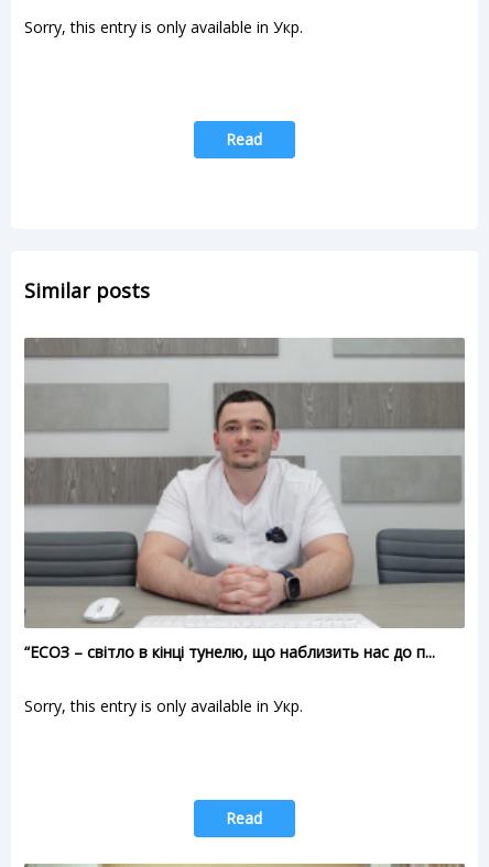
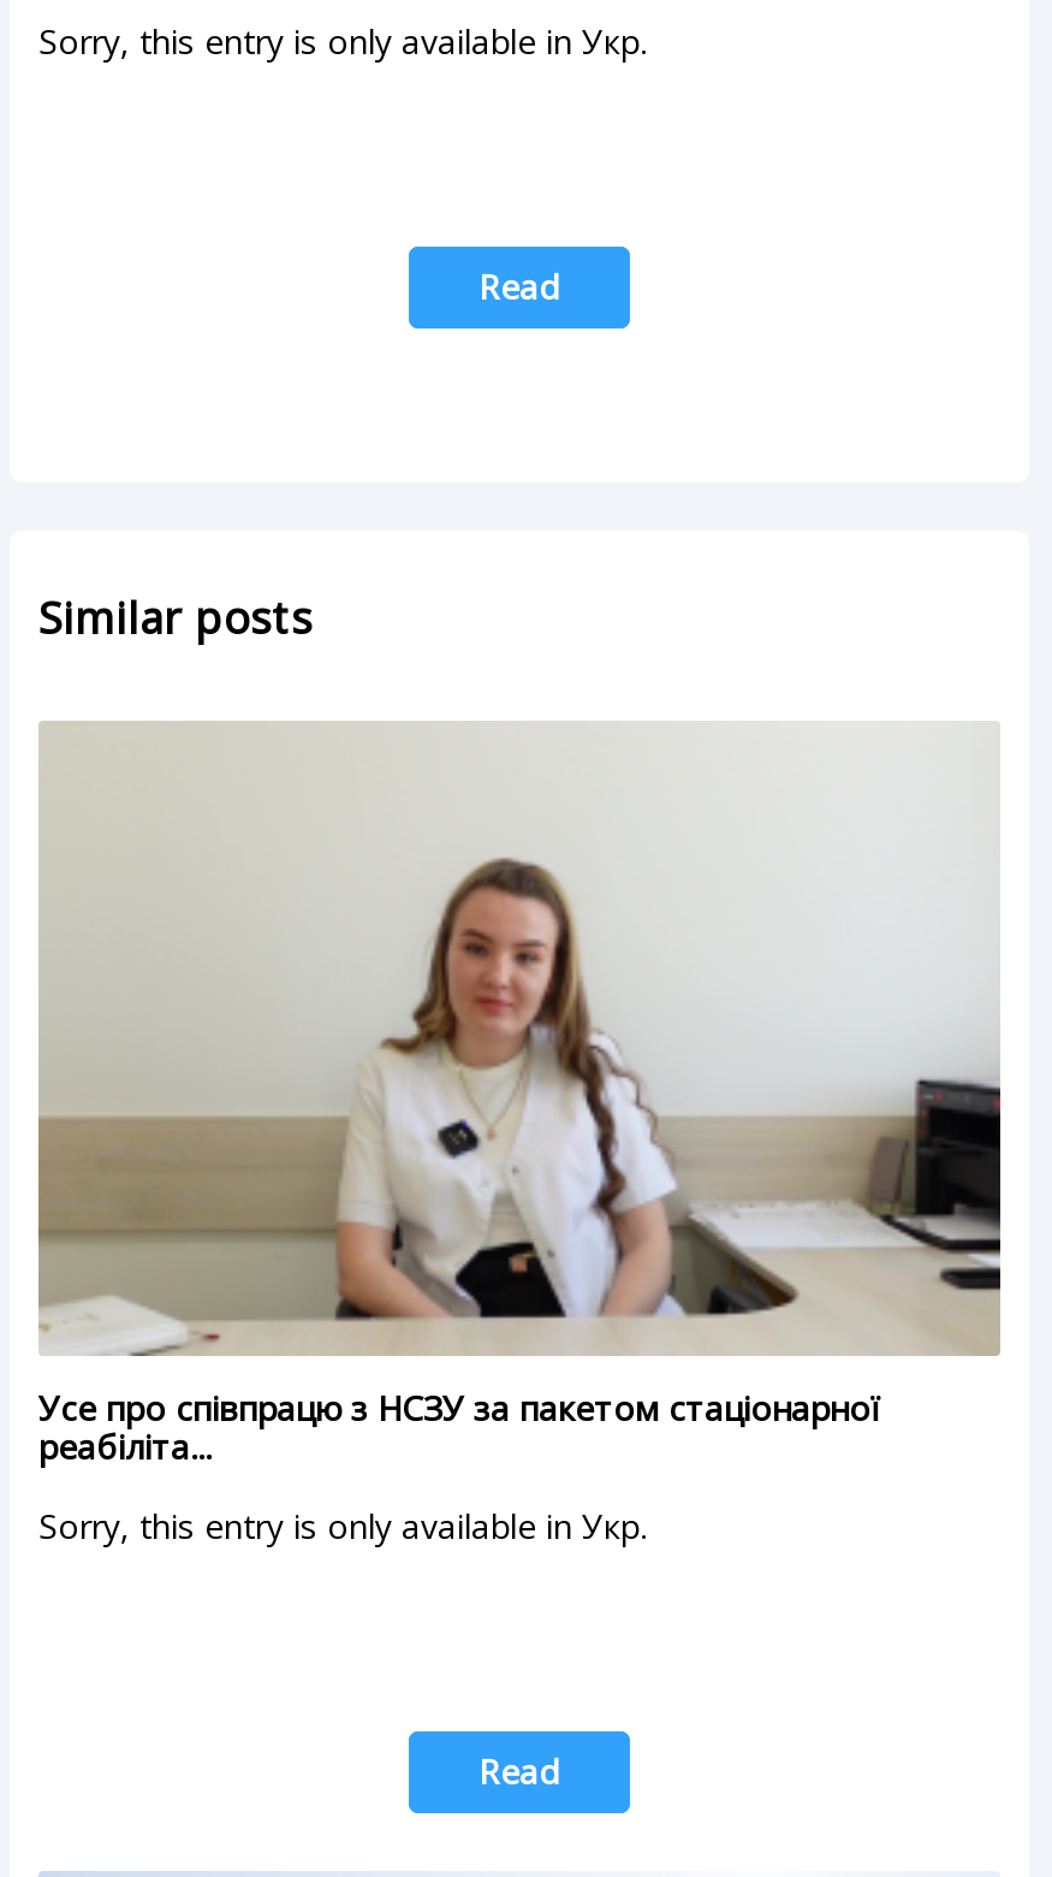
- [image]
- “ЕСОЗ – світло в кінці тунелю, що наблизить нас до п...
+ [image]
+ Усе про співпрацю з НСЗУ за пакетом стаціонарної
+ реабіліта...
